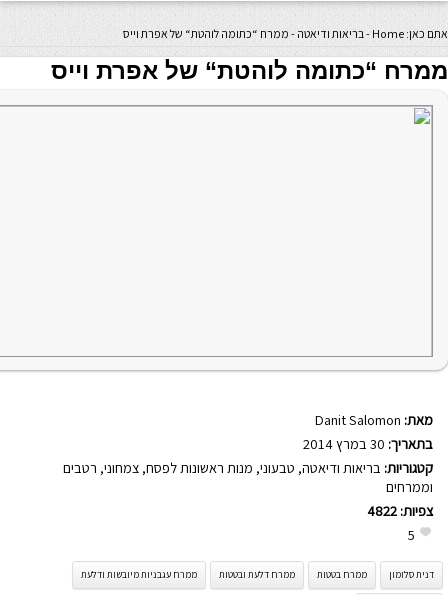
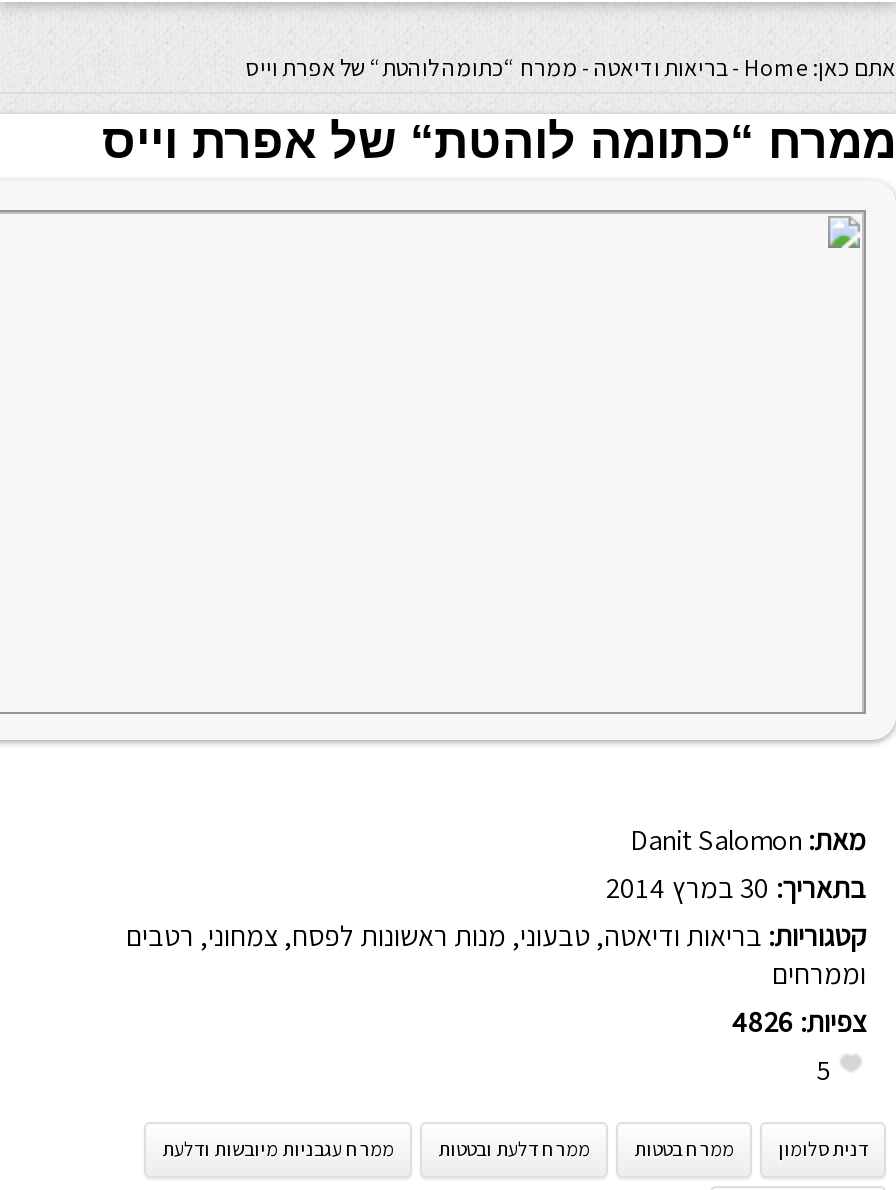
- צפיות: 4822
+ צפיות: 4826
